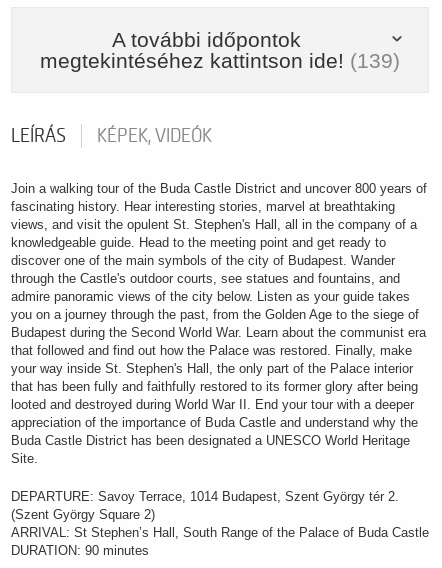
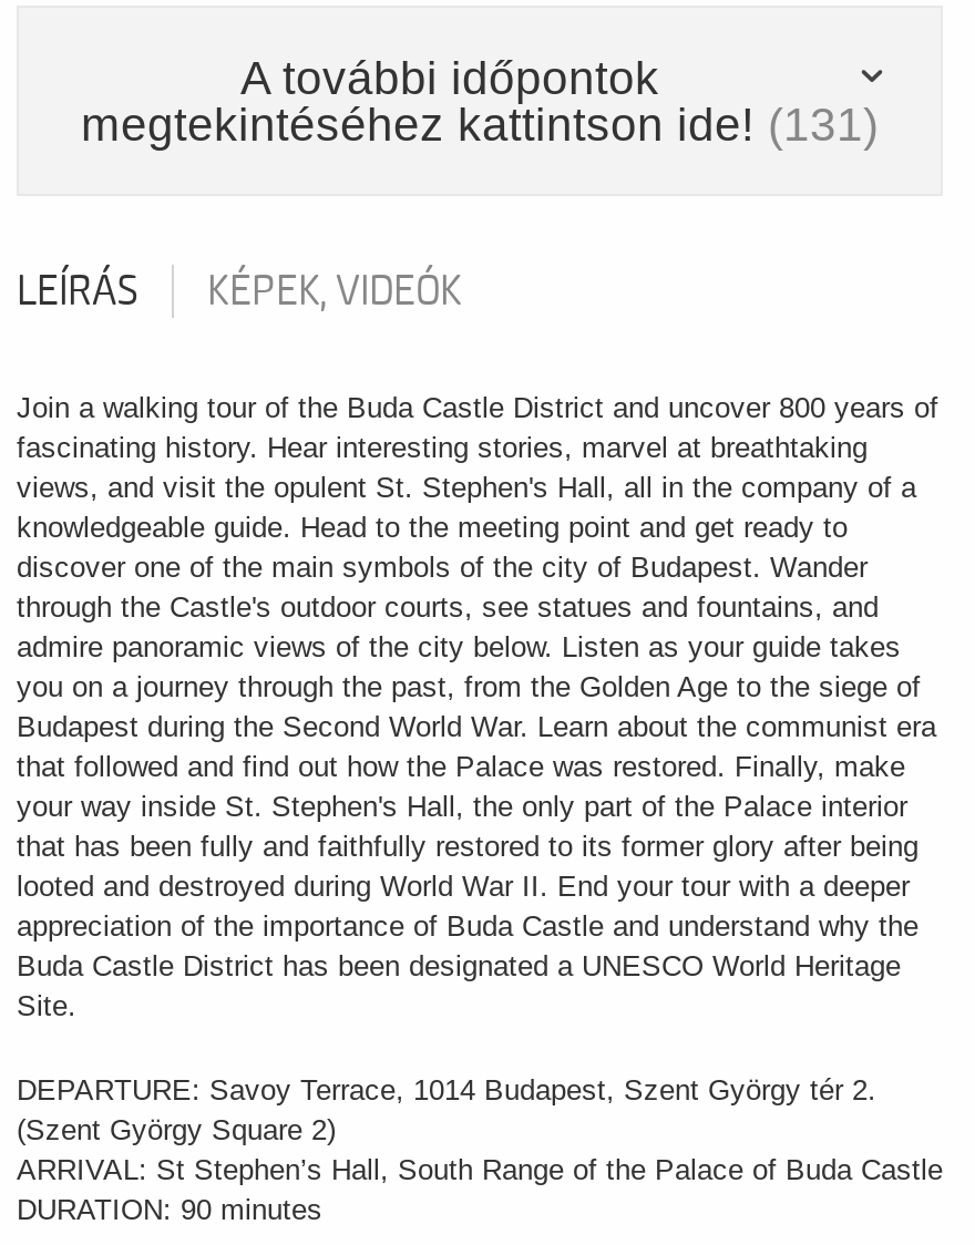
- megtekintéséhez kattintson ide! (139)
+ megtekintéséhez kattintson ide! (131)
